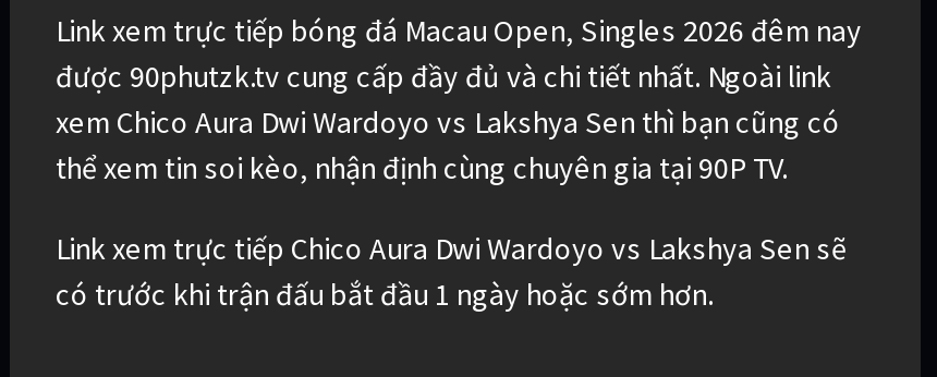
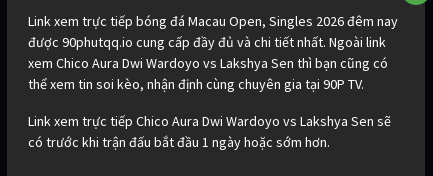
- được 90phutzk.tv cung cấp đầy đủ và chi tiết nhất. Ngoài link
+ được 90phutqq.io cung cấp đầy đủ và chi tiết nhất. Ngoài link
